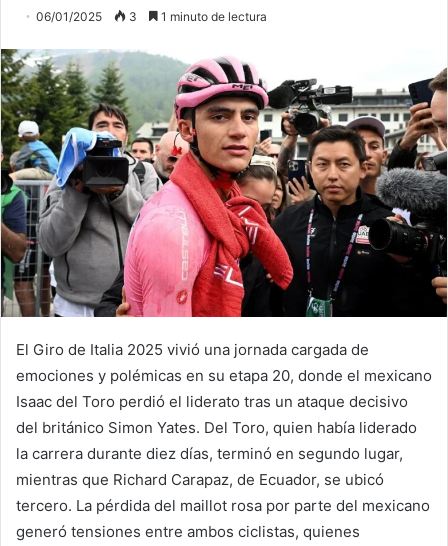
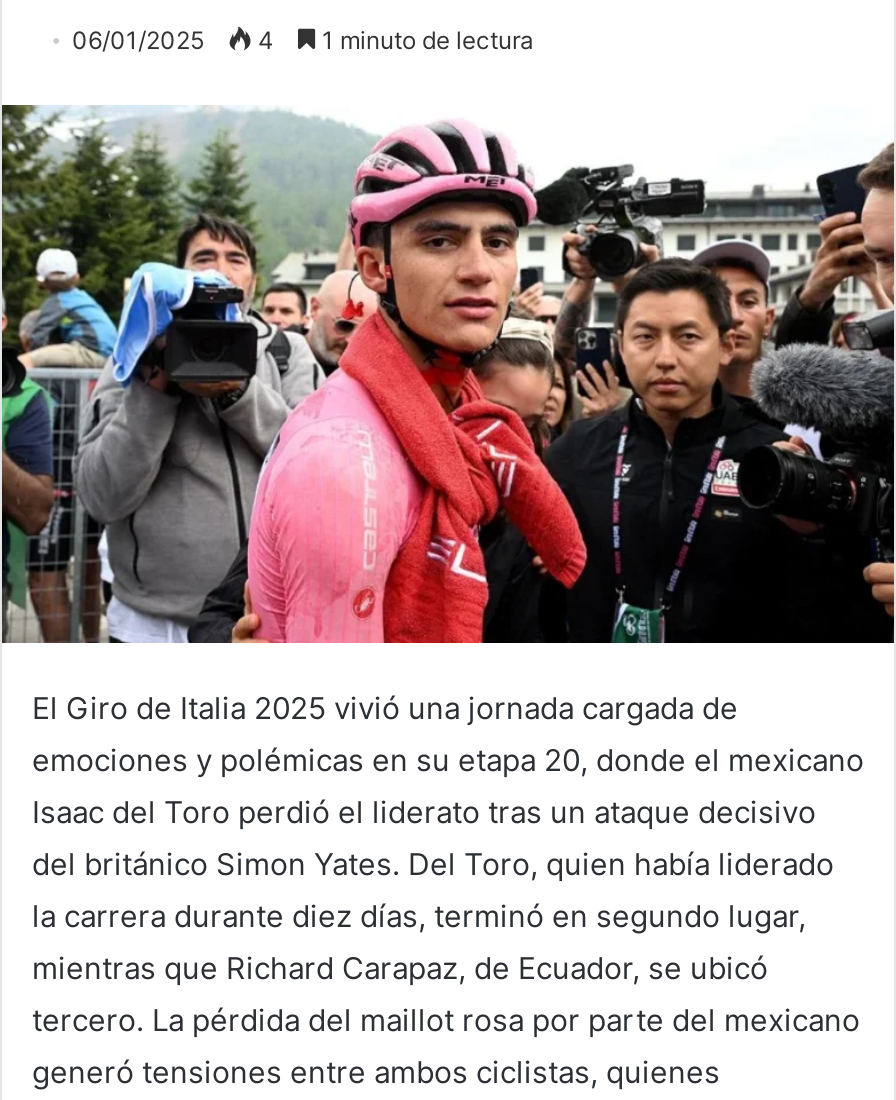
- 06/01/2025 3 1 minuto de lectura
+ 06/01/2025 4 1 minuto de lectura
